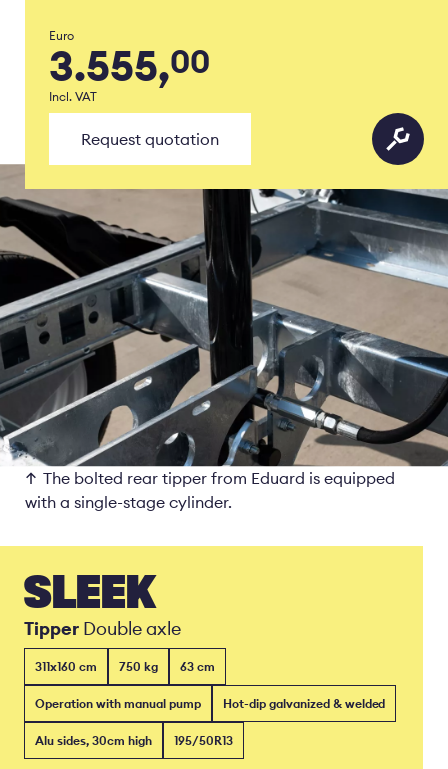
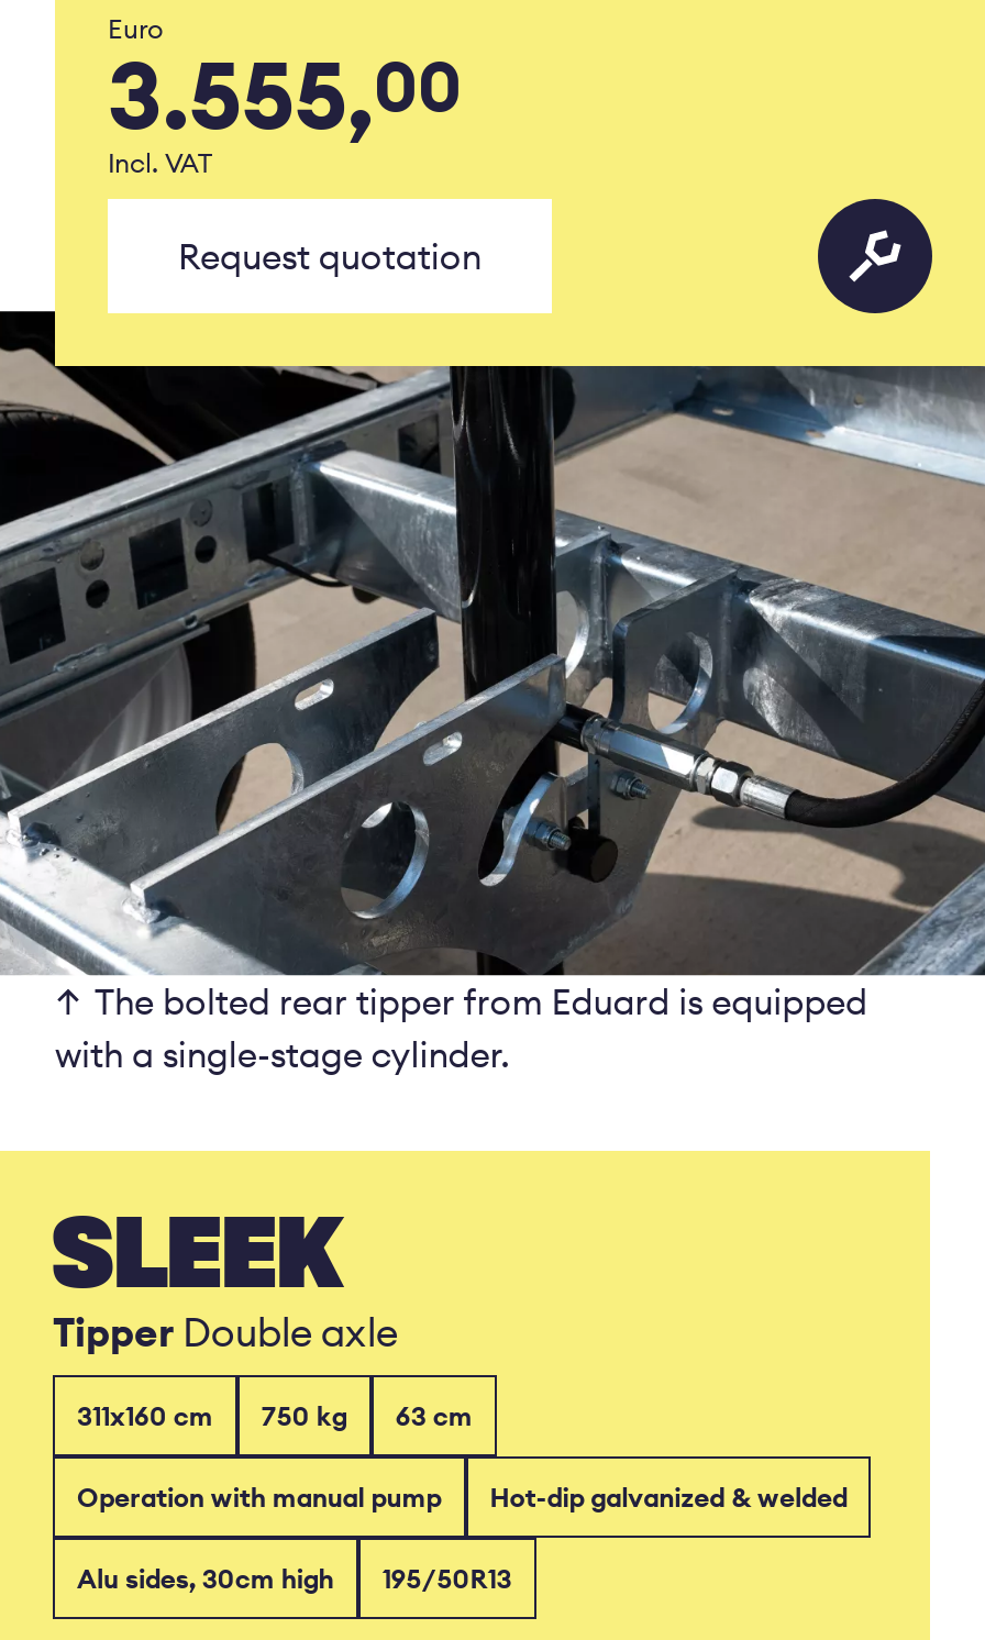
- [image]
+ [image]
